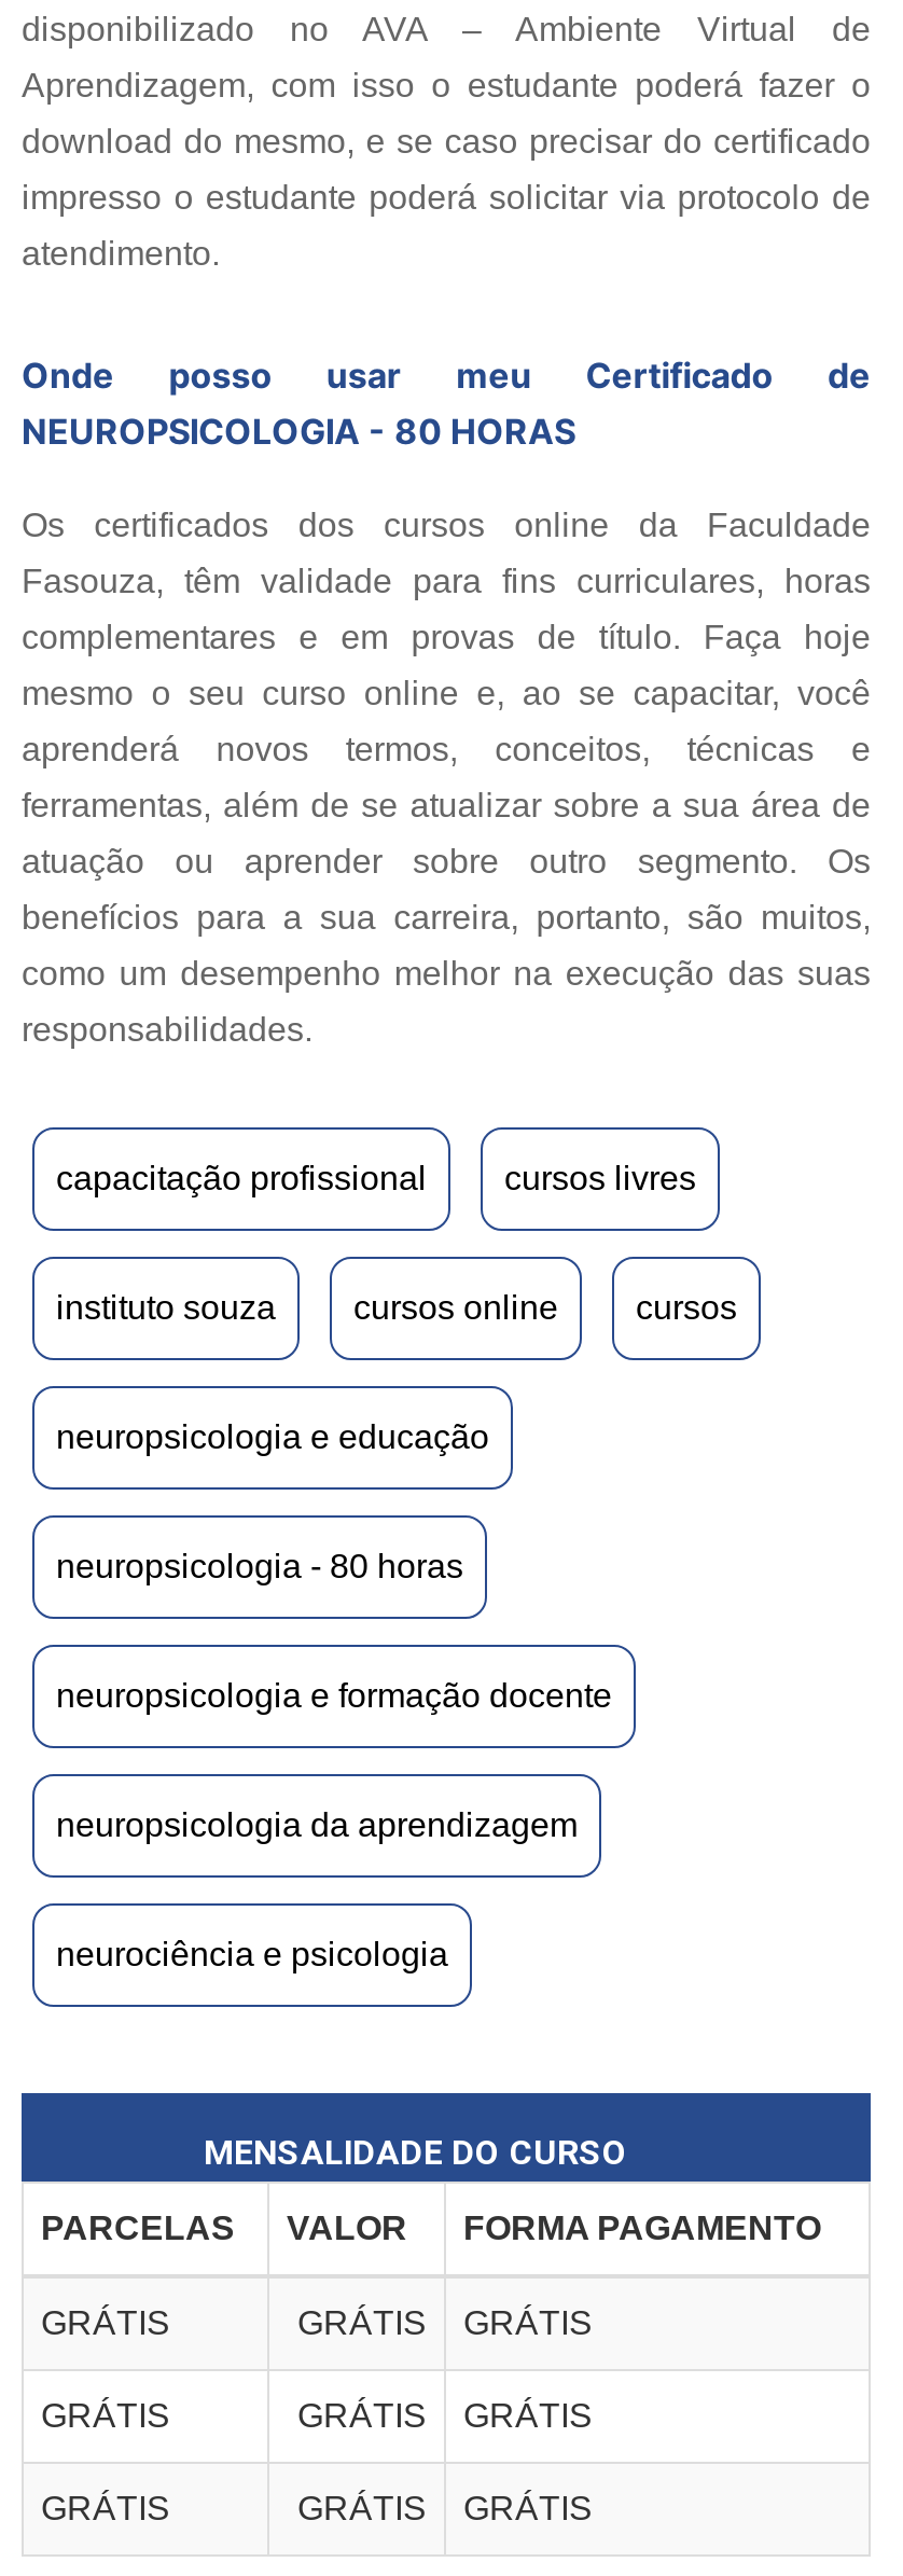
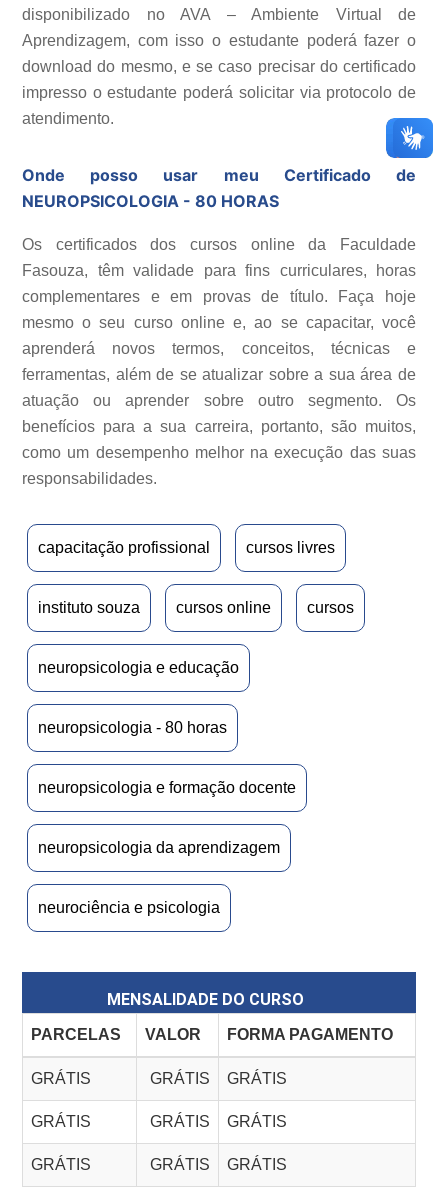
+ [image]
